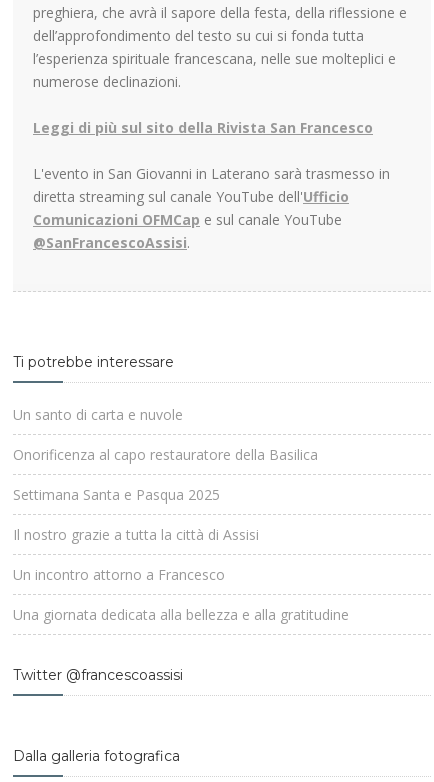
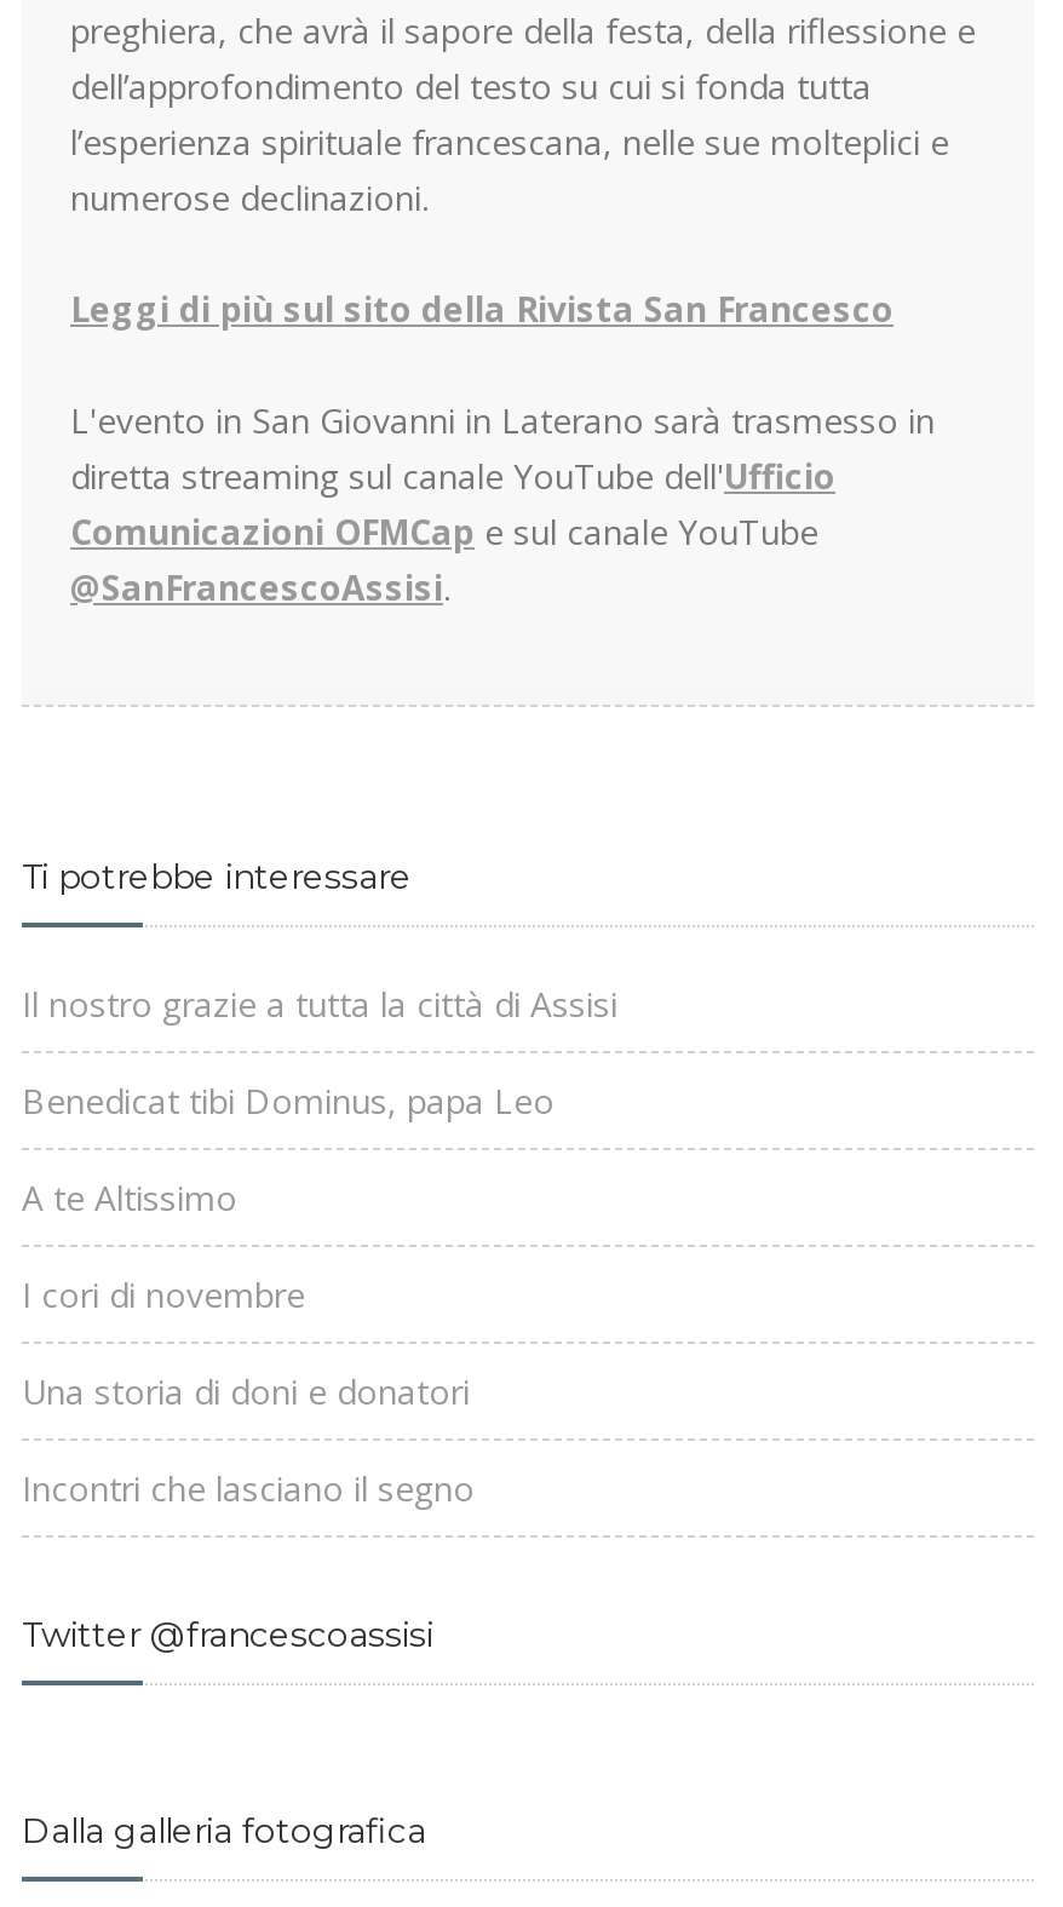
- Un santo di carta e nuvole
- Onorificenza al capo restauratore della Basilica
- Settimana Santa e Pasqua 2025

moved up: Il nostro grazie a tutta la città di Assisi

- Un incontro attorno a Francesco
- Una giornata dedicata alla bellezza e alla gratitudine
+ Benedicat tibi Dominus, papa Leo
+ A te Altissimo
+ I cori di novembre
+ Una storia di doni e donatori
+ Incontri che lasciano il segno
